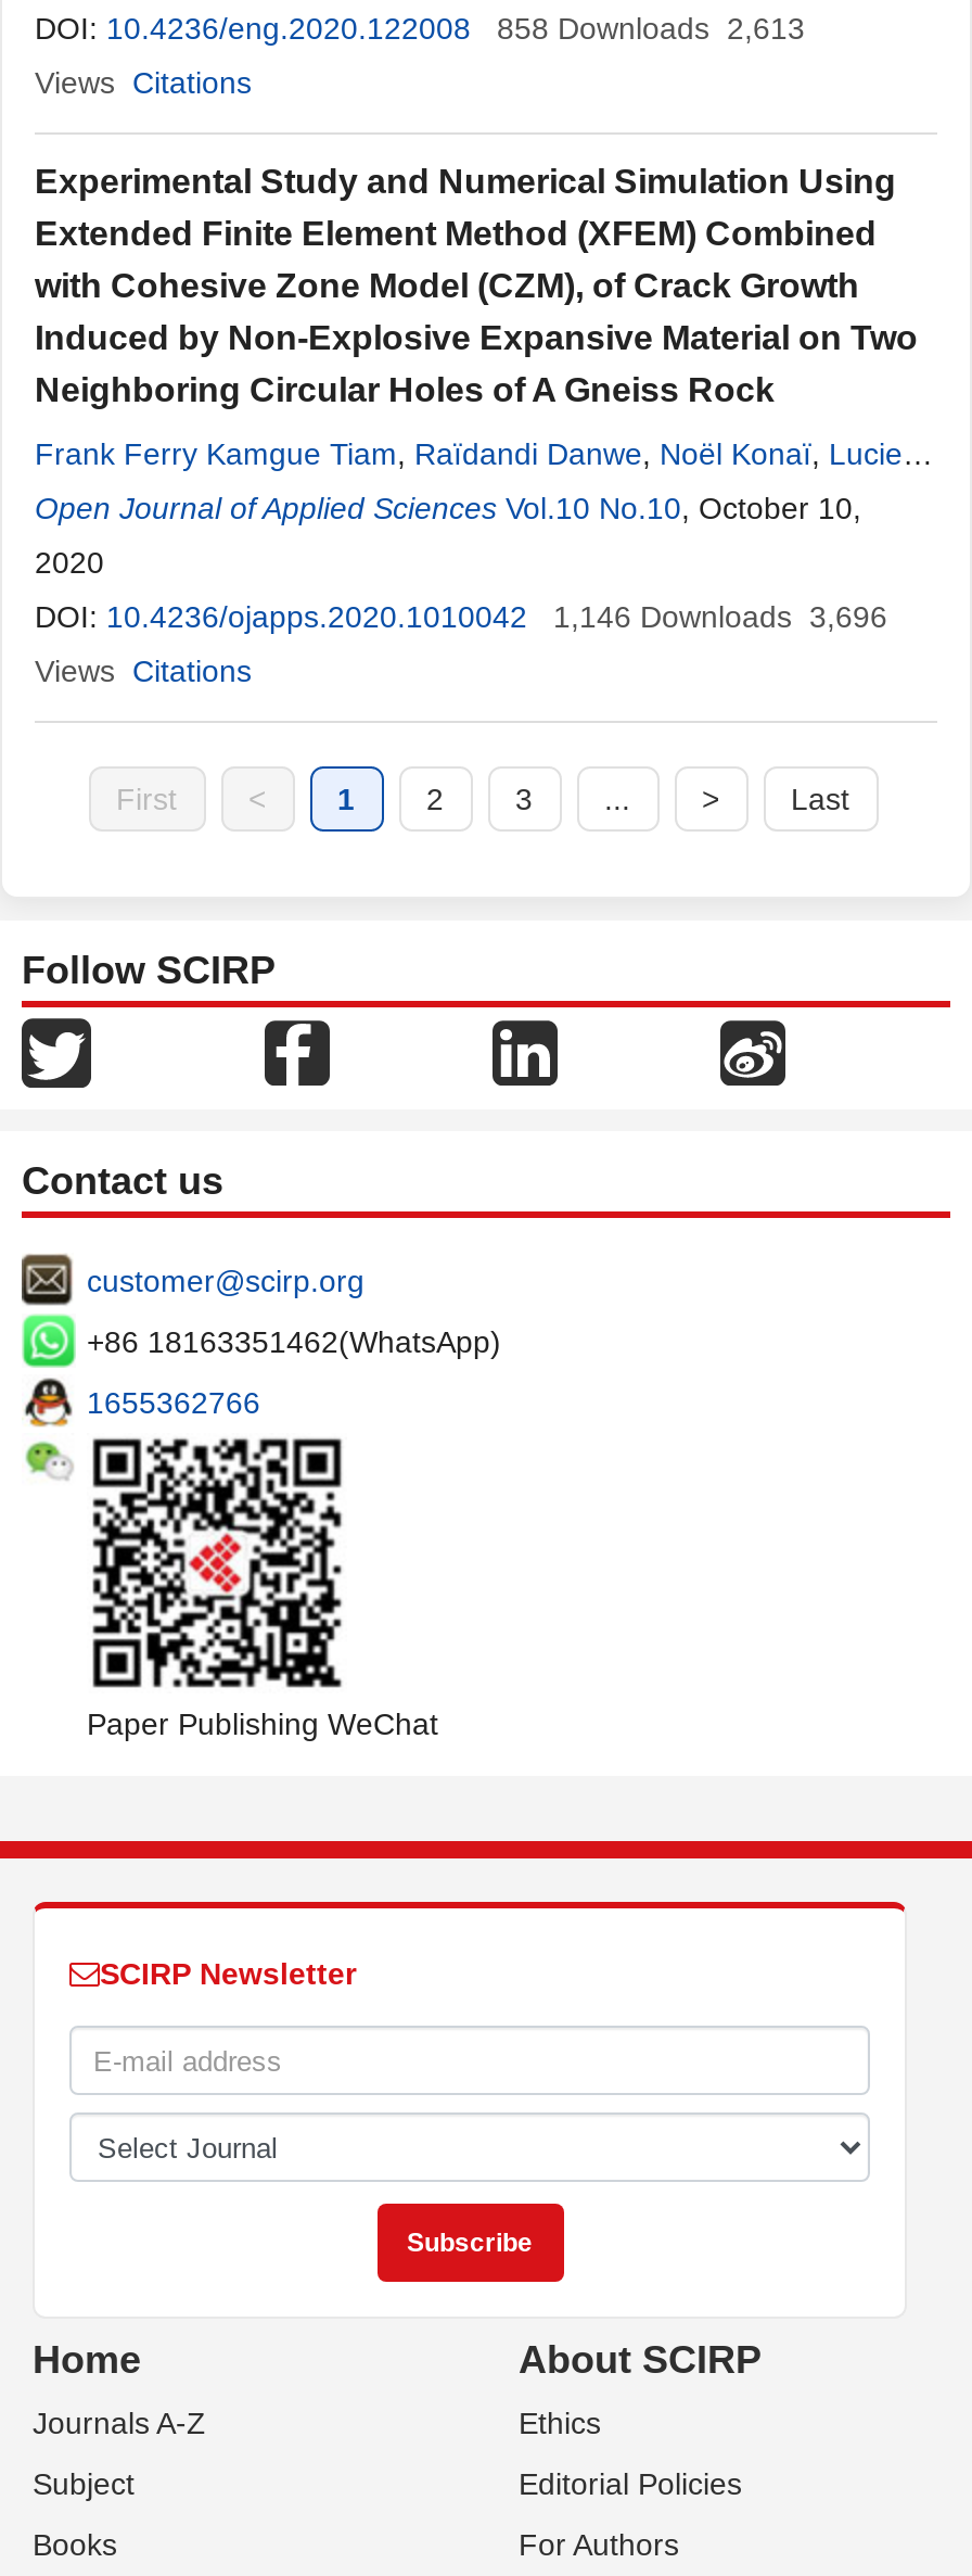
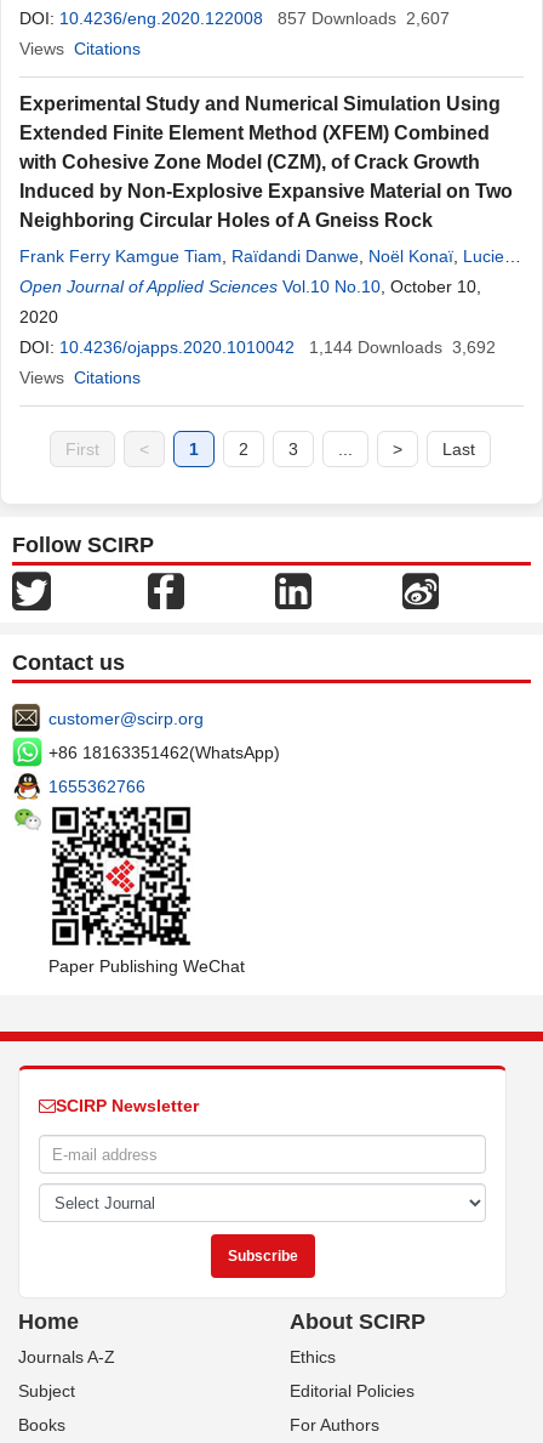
- DOI: 10.4236/eng.2020.122008 858 Downloads 2,613
+ DOI: 10.4236/eng.2020.122008 857 Downloads 2,607

- DOI: 10.4236/ojapps.2020.1010042 1,146 Downloads 3,696
+ DOI: 10.4236/ojapps.2020.1010042 1,144 Downloads 3,692
